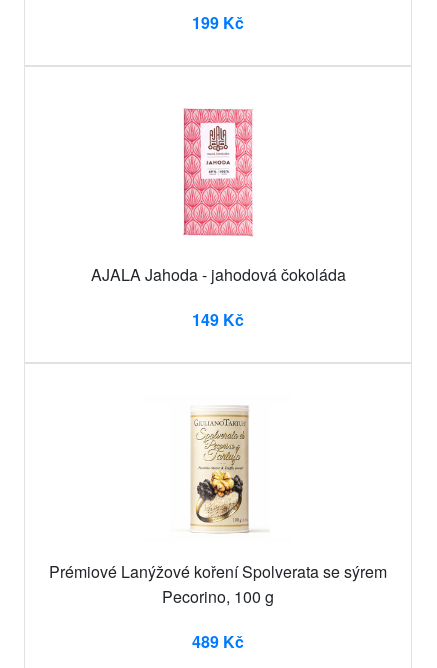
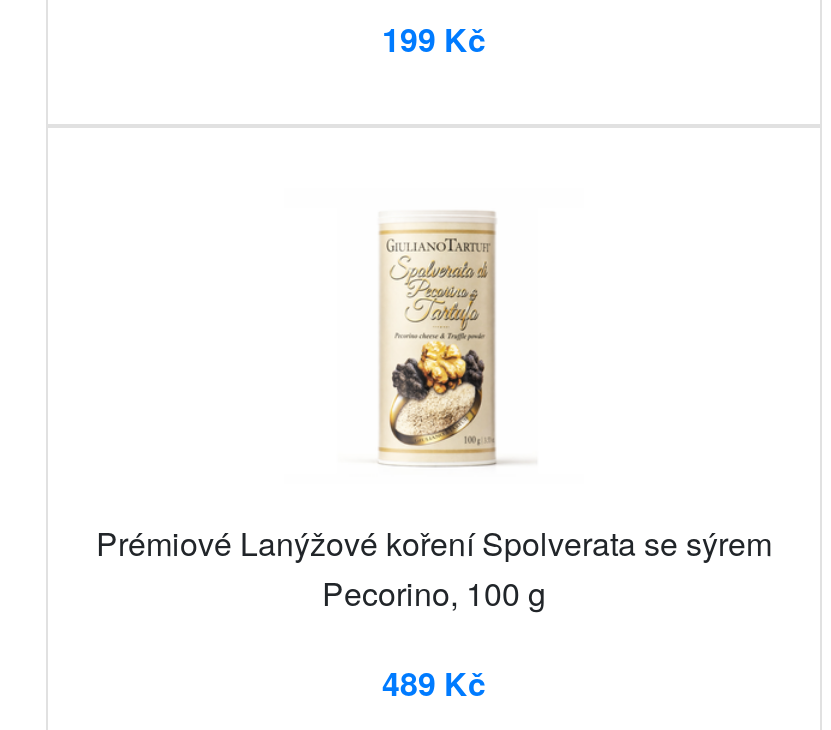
- [image]
- AJALA Jahoda - jahodová čokoláda
- 149 Kč
